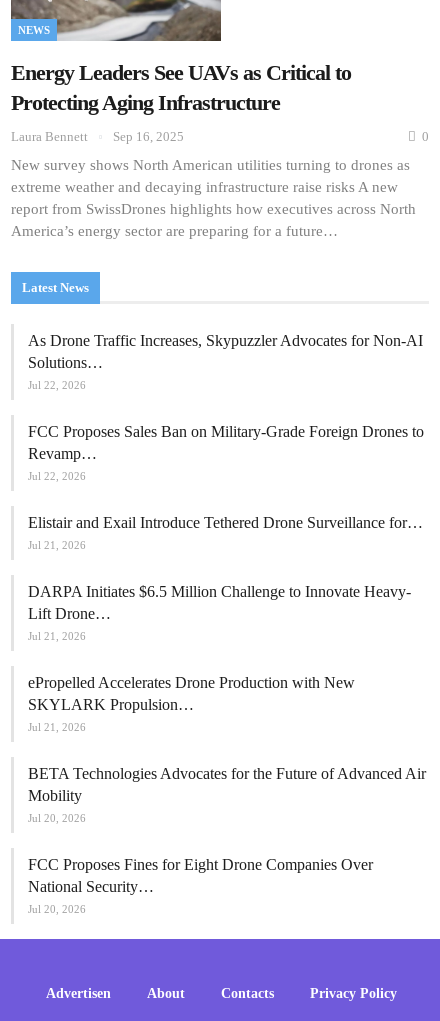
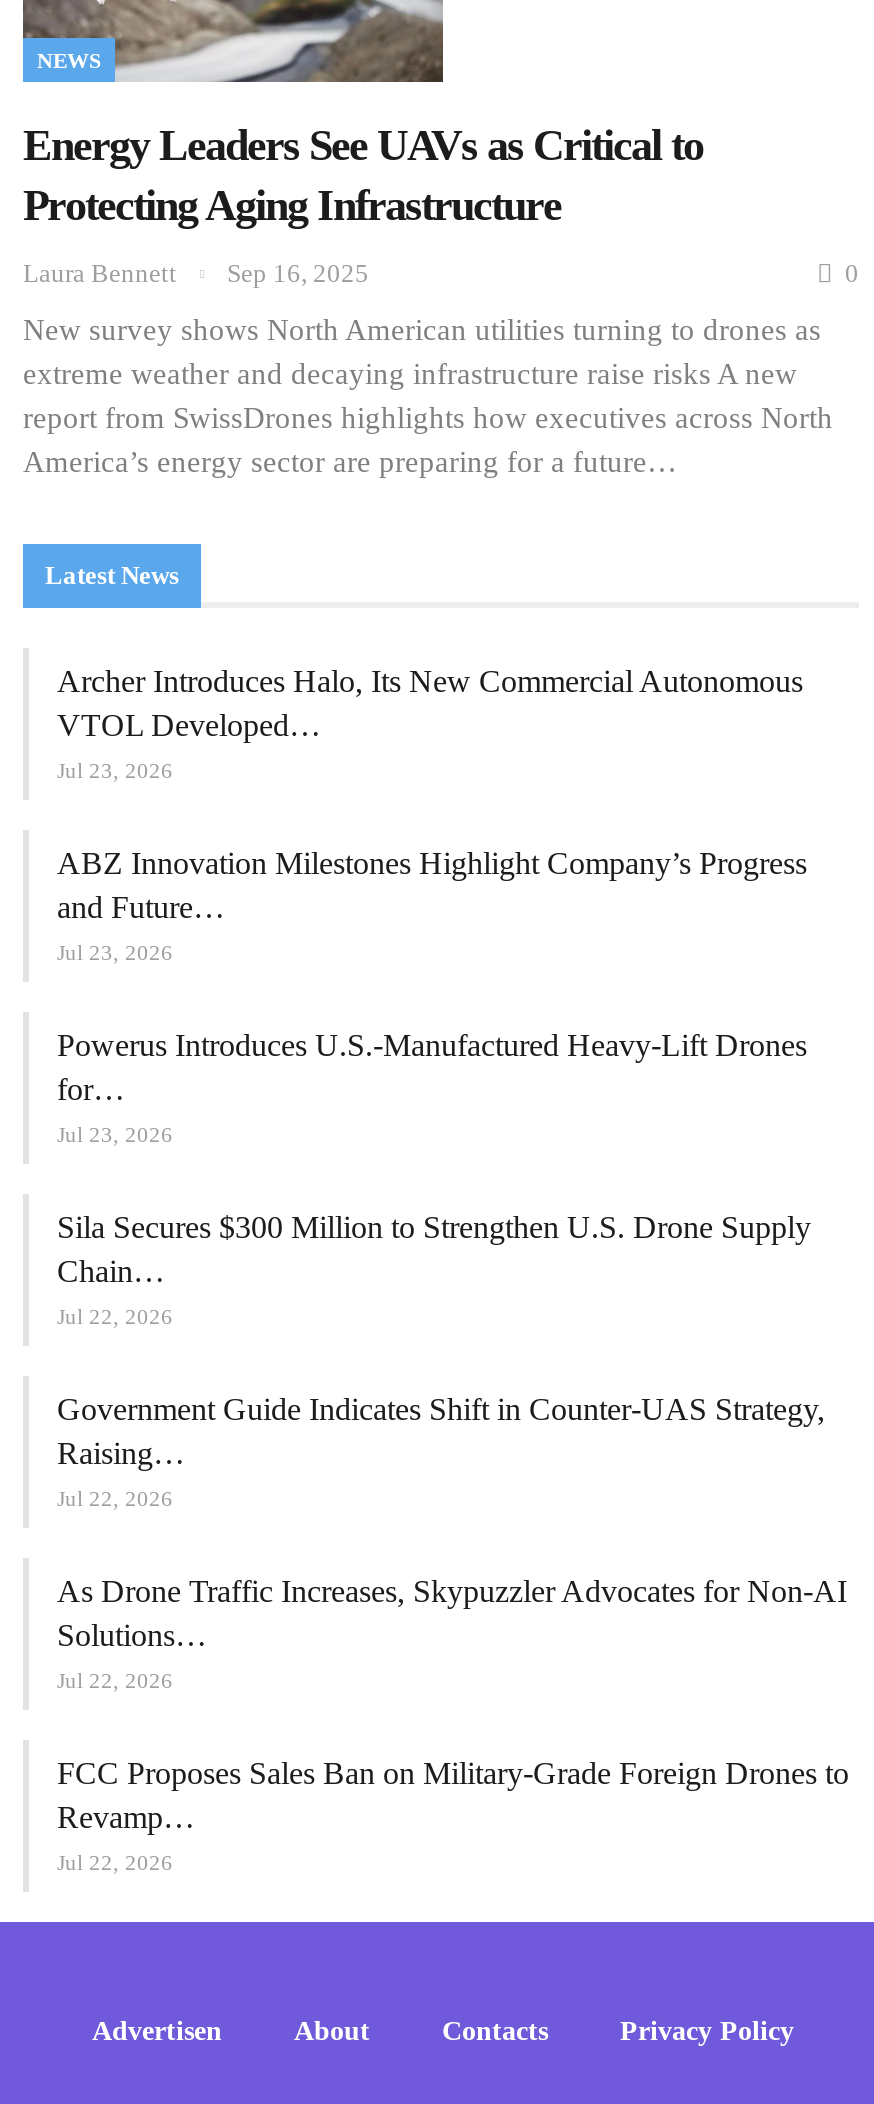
+ Archer Introduces Halo, Its New Commercial Autonomous
+ VTOL Developed…
+ Jul 23, 2026
+ ABZ Innovation Milestones Highlight Company’s Progress
+ and Future…
+ Jul 23, 2026
+ Powerus Introduces U.S.-Manufactured Heavy-Lift Drones
+ for…
+ Jul 23, 2026
+ Sila Secures $300 Million to Strengthen U.S. Drone Supply
+ Chain…
+ Jul 22, 2026
+ Government Guide Indicates Shift in Counter-UAS Strategy,
+ Raising…
+ Jul 22, 2026

moved down: As Drone Traffic Increases, Skypuzzler Advocates for Non-AI | Solutions… | Jul 22, 2026 | FCC Proposes Sales Ban on Military-Grade Foreign Drones to | Revamp… | Jul 22, 2026

- Elistair and Exail Introduce Tethered Drone Surveillance for…
- Jul 21, 2026
- DARPA Initiates $6.5 Million Challenge to Innovate Heavy-
- Lift Drone…
- Jul 21, 2026
- ePropelled Accelerates Drone Production with New
- SKYLARK Propulsion…
- Jul 21, 2026
- BETA Technologies Advocates for the Future of Advanced Air
- Mobility
- Jul 20, 2026
- FCC Proposes Fines for Eight Drone Companies Over
- National Security…
- Jul 20, 2026
